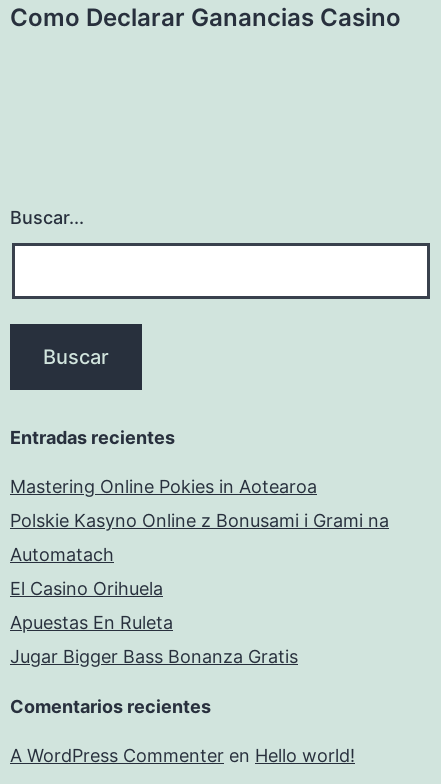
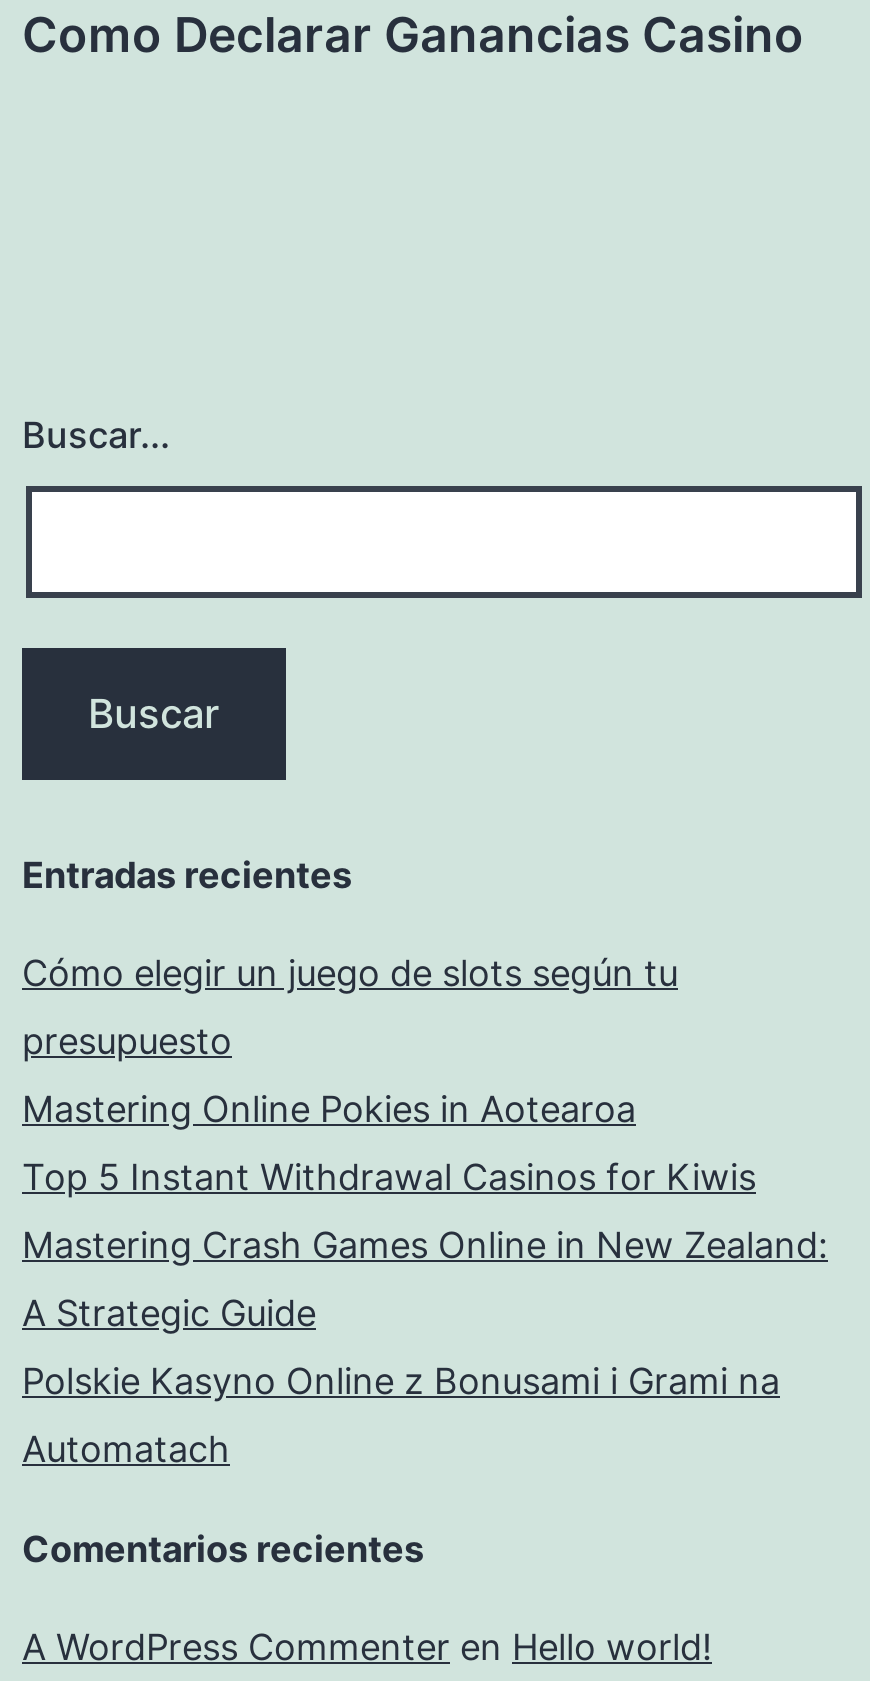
+ Cómo elegir un juego de slots según tu
+ presupuesto

+ Top 5 Instant Withdrawal Casinos for Kiwis
+ Mastering Crash Games Online in New Zealand:
+ A Strategic Guide

moved down: Polskie Kasyno Online z Bonusami i Grami na | Automatach

- El Casino Orihuela
- Apuestas En Ruleta
- Jugar Bigger Bass Bonanza Gratis
